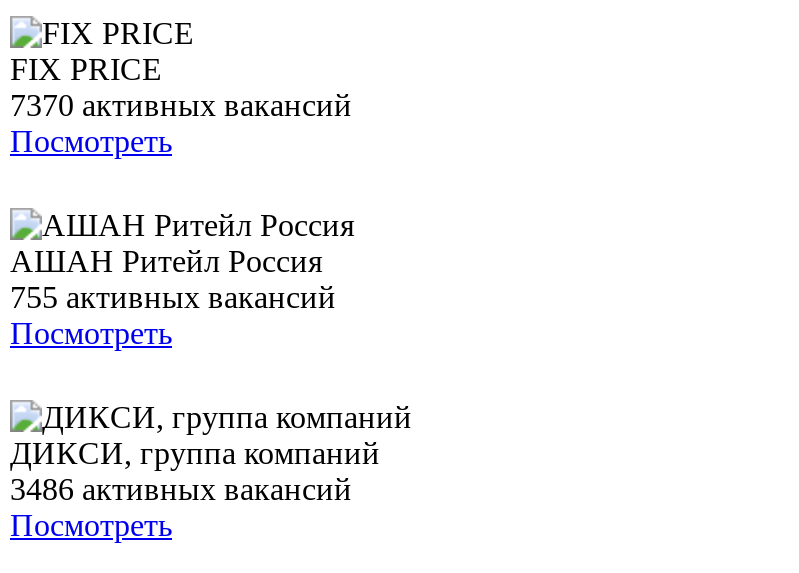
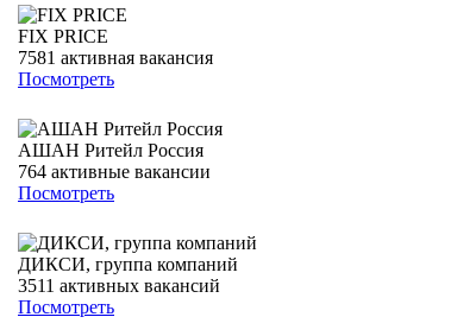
- 7370 активных вакансий
+ 7581 активная вакансия

- 755 активных вакансий
+ 764 активные вакансии

- 3486 активных вакансий
+ 3511 активных вакансий
